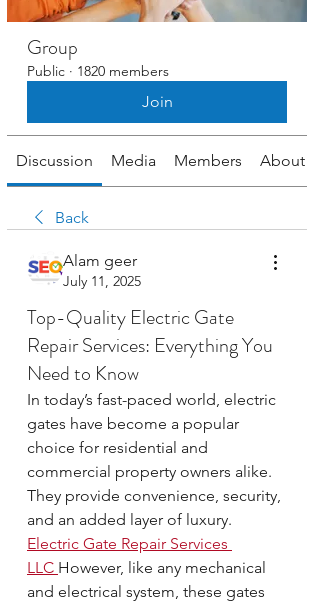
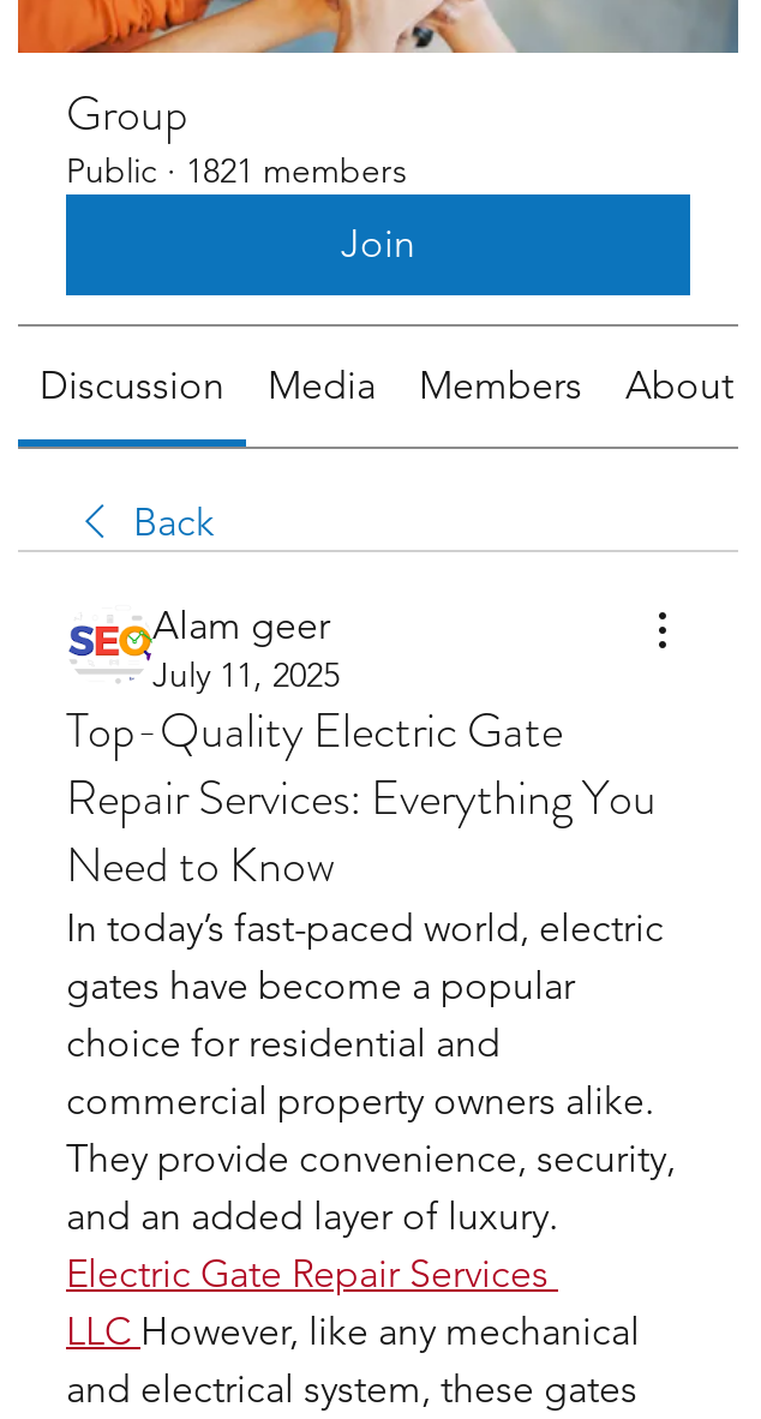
- Public · 1820 members
+ Public · 1821 members
